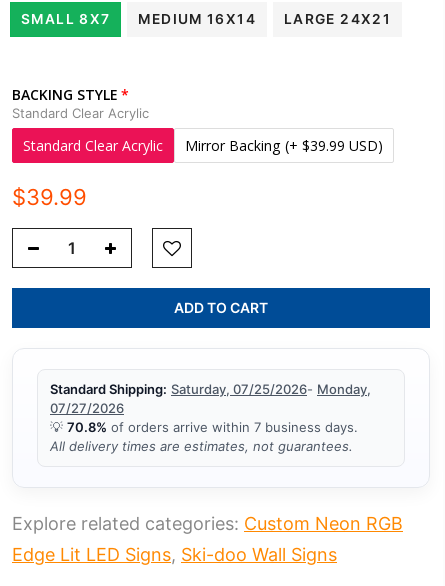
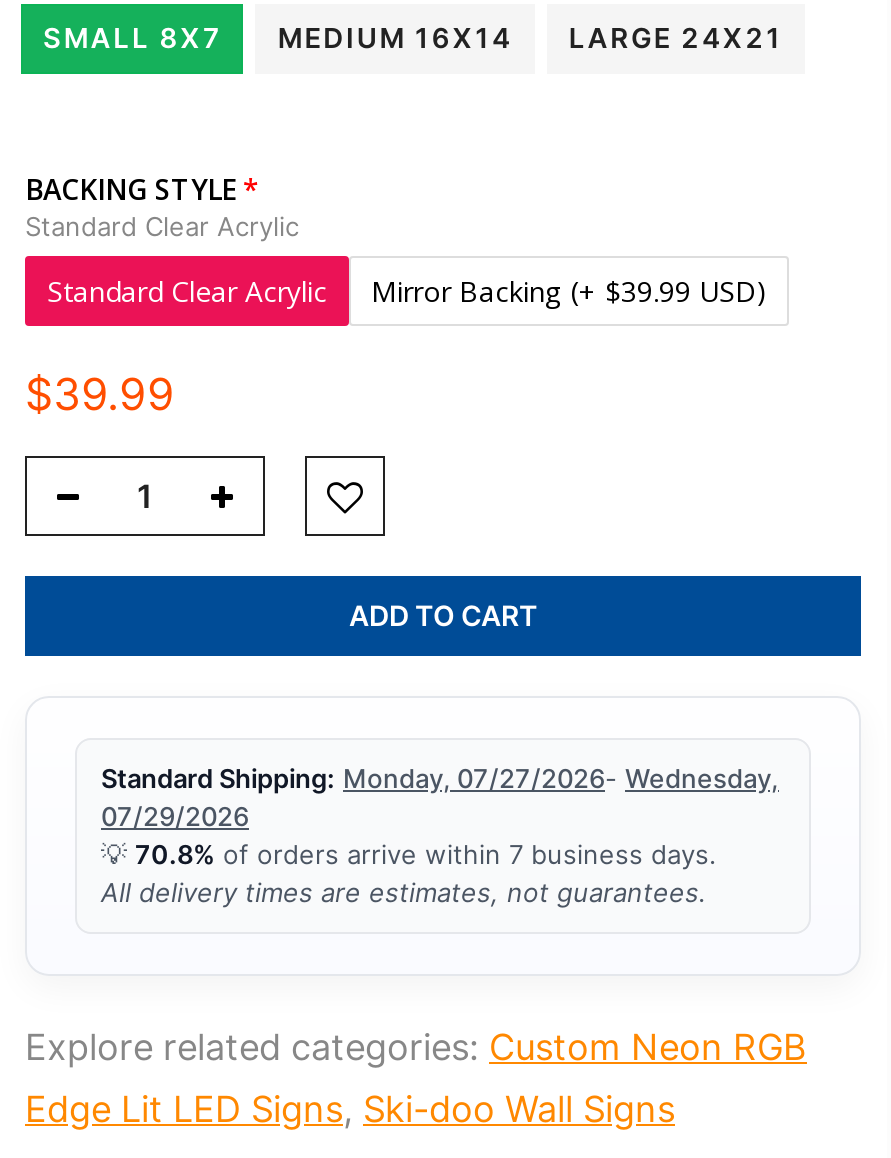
- Standard Shipping: Saturday, 07/25/2026- Monday,
+ Standard Shipping: Monday, 07/27/2026- Wednesday,

- 07/27/2026
+ 07/29/2026
